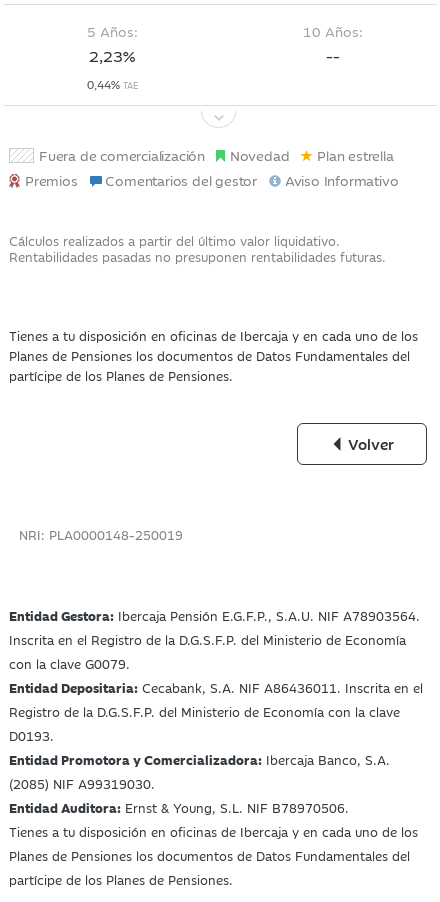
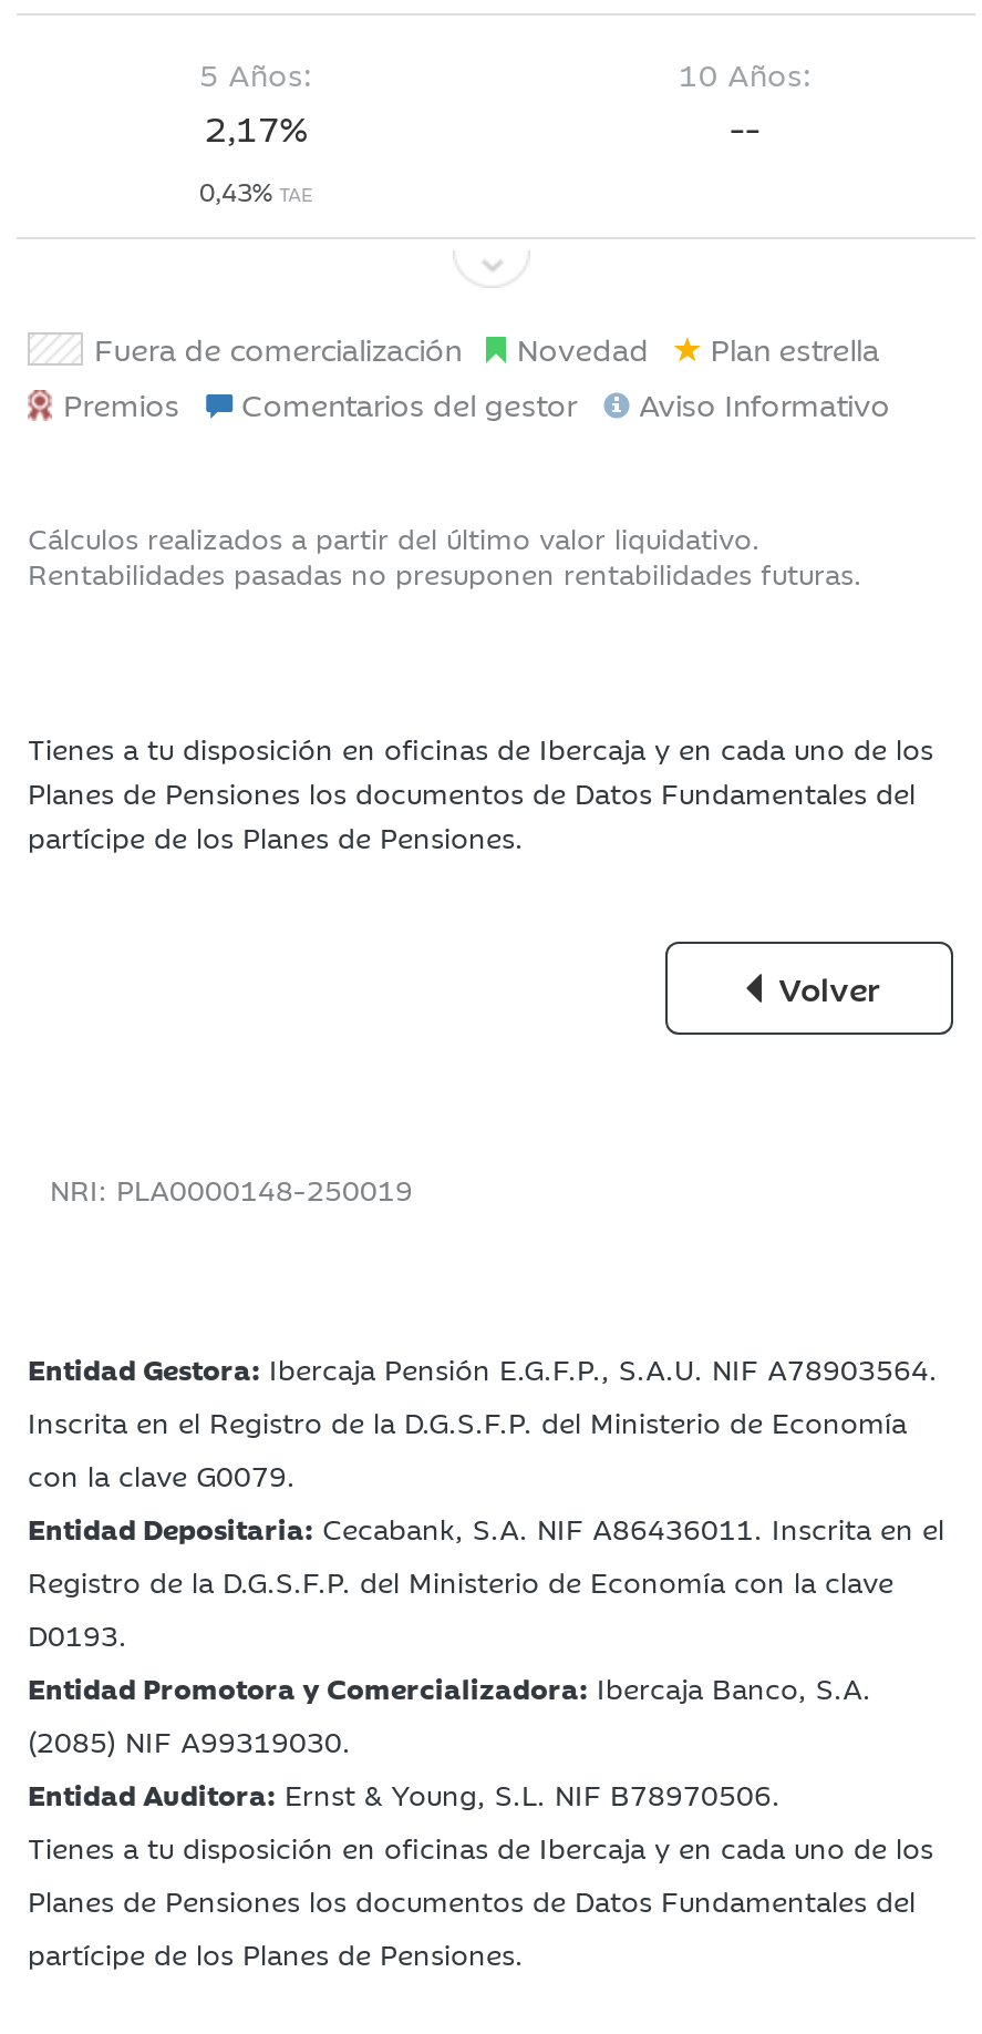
- 2,23%
+ 2,17%

- 0,44% TAE
+ 0,43% TAE
